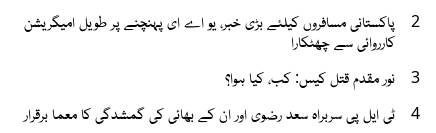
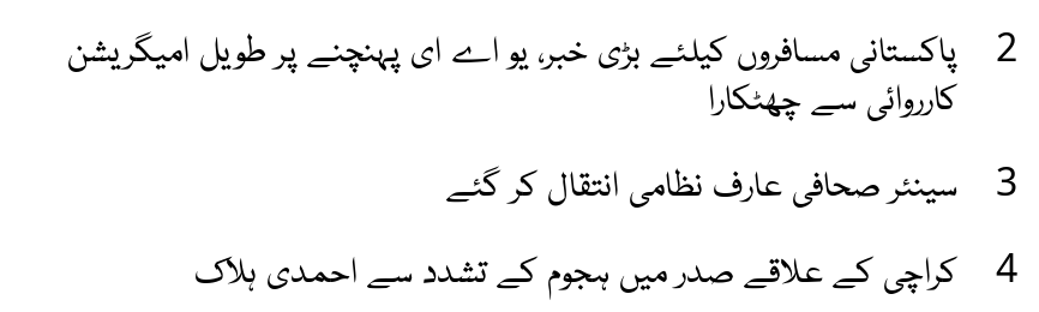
- نور مقدم قتل کیس: کب، کیا ہوا؟
+ سینئر صحافی عارف نظامی انتقال کر گئے

- ٹی ایل پی سربراہ سعد رضوی اور ان کے بھائی کی گمشدگی کا معما برقرار
+ کراچی کے علاقے صدر میں ہجوم کے تشدد سے احمدی ہلاک
